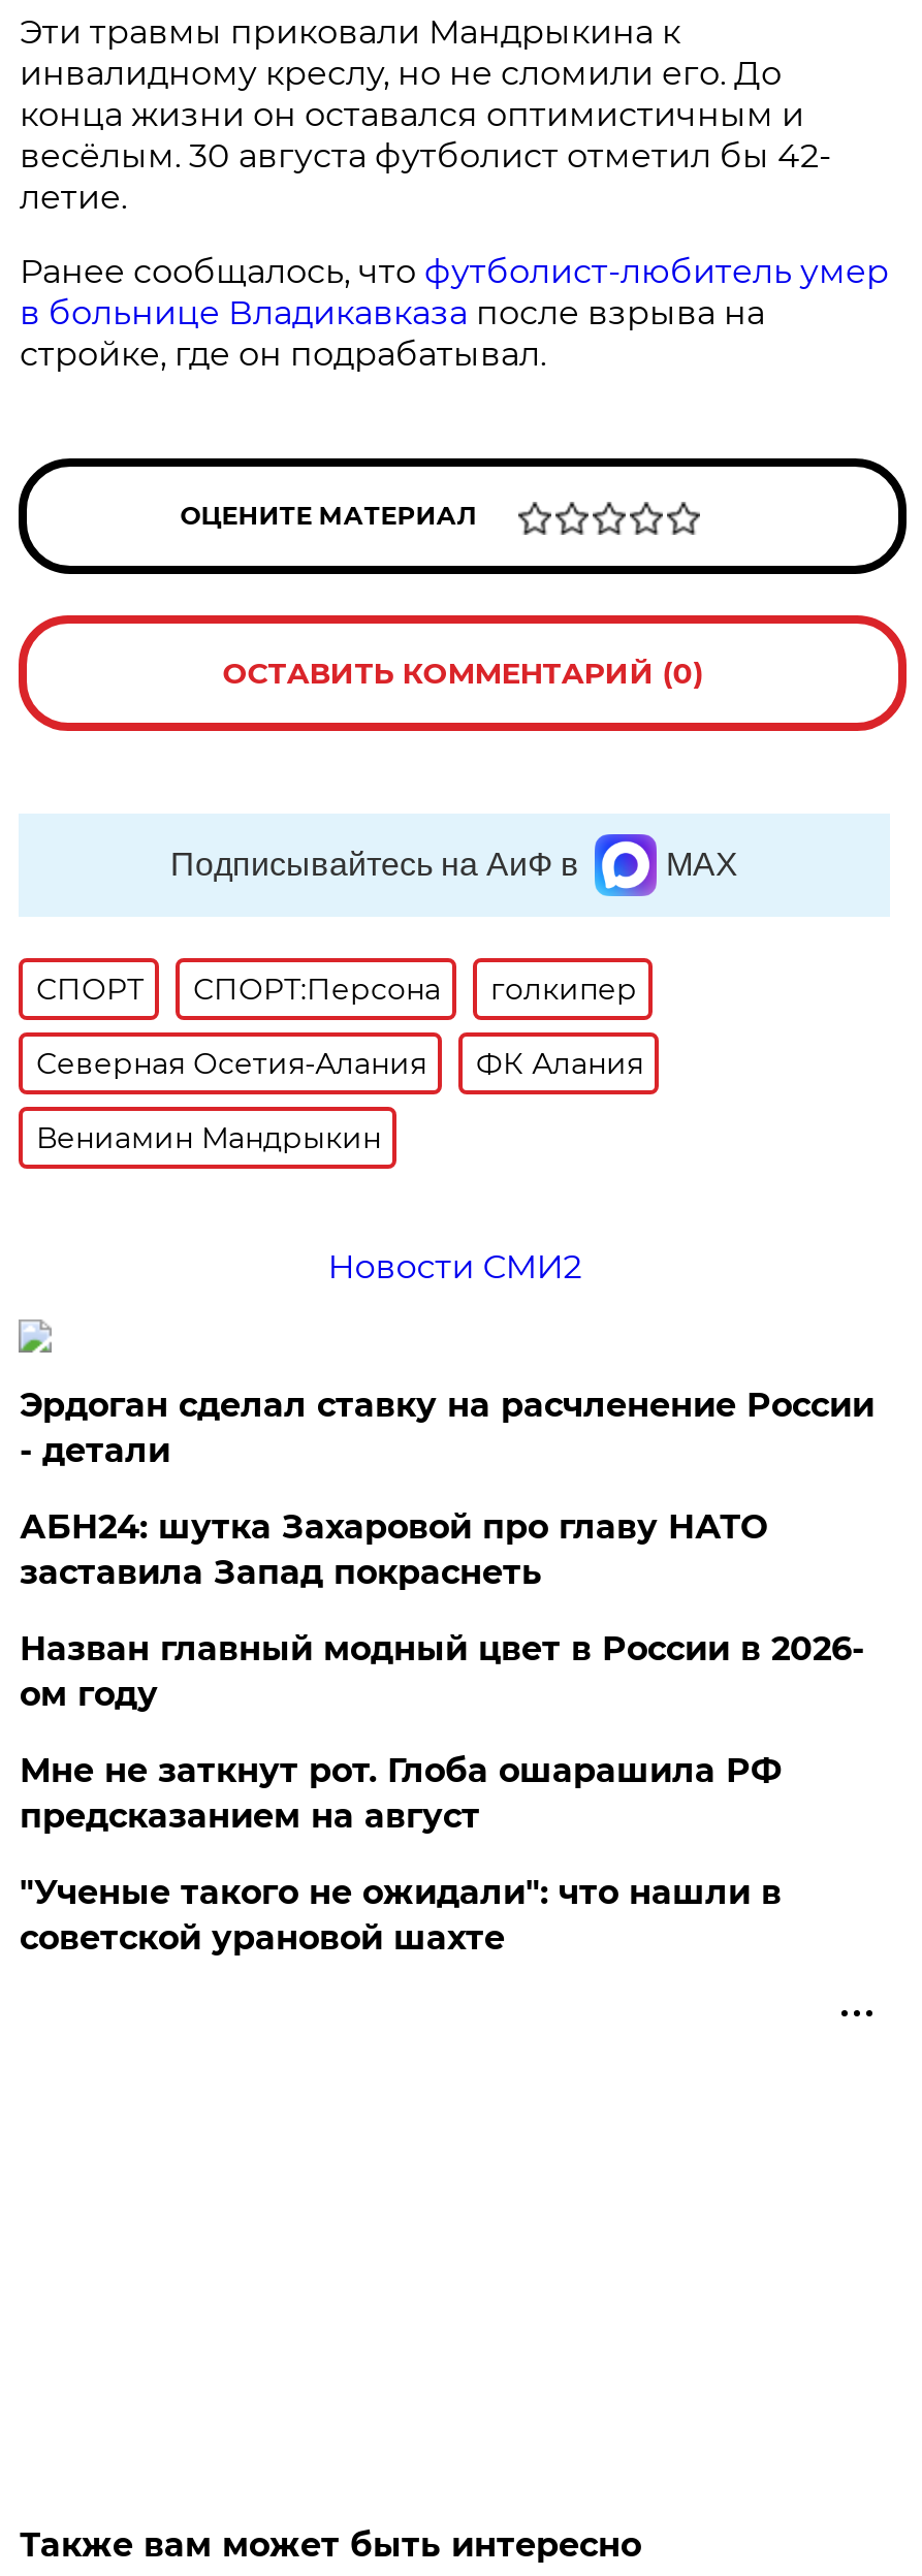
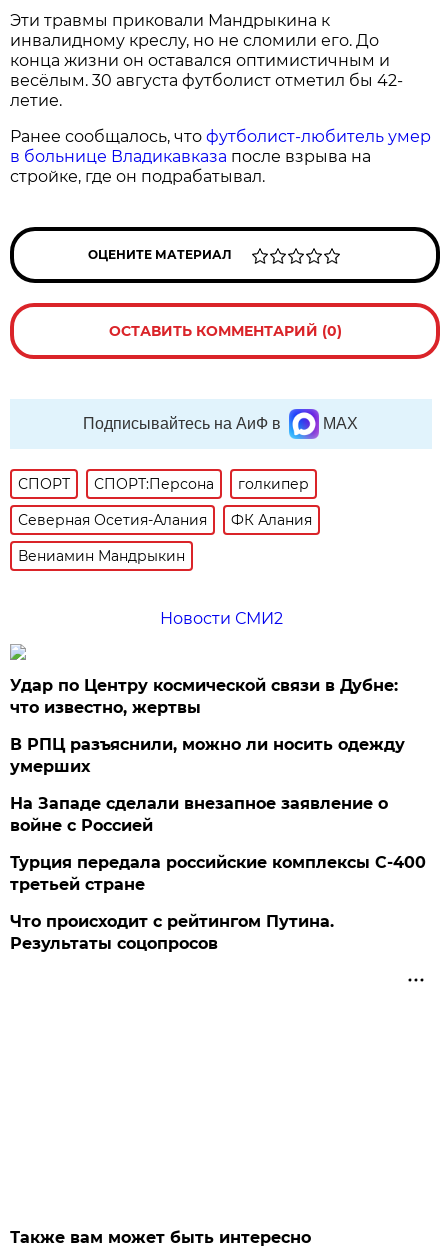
- Эрдоган сделал ставку на расчленение России
- - детали
+ Удар по Центру космической связи в Дубне:
+ что известно, жертвы

- АБН24: шутка Захаровой про главу НАТО
- заставила Запад покраснеть
+ В РПЦ разъяснили, можно ли носить одежду
+ умерших

- Назван главный модный цвет в России в 2026-
- ом году
+ На Западе сделали внезапное заявление о
+ войне с Россией

- Мне не заткнут рот. Глоба ошарашила РФ
- предсказанием на август
+ Турция передала российские комплексы С-400
+ третьей стране

- "Ученые такого не ожидали": что нашли в
- советской урановой шахте
+ Что происходит с рейтингом Путина.
+ Результаты соцопросов
